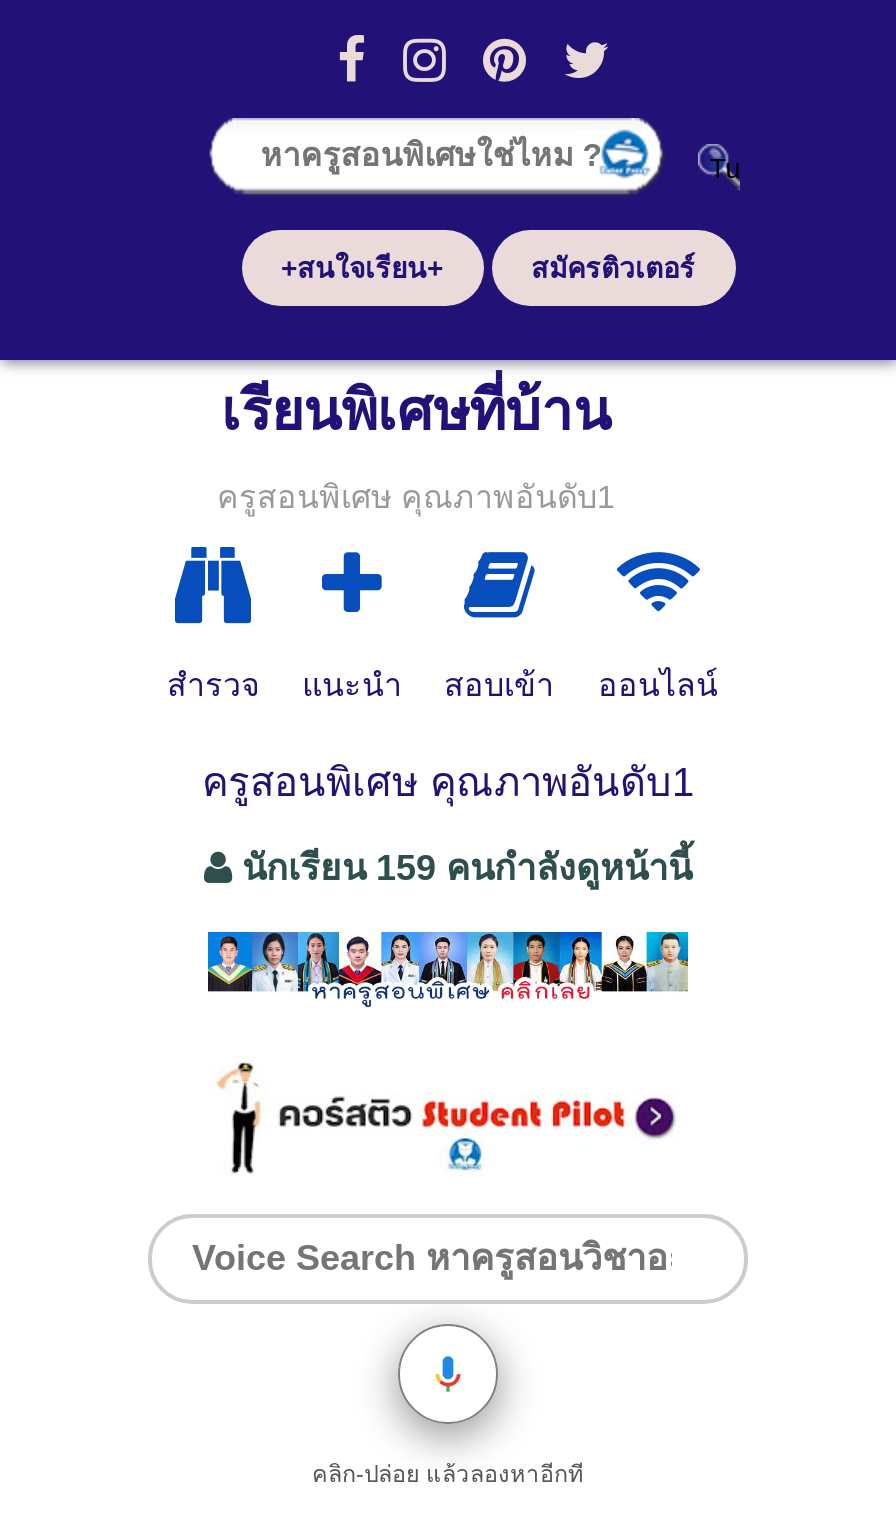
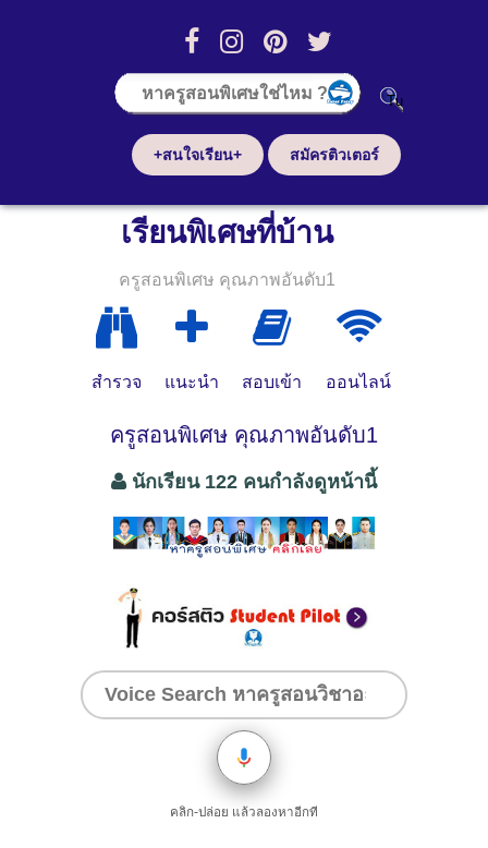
- นักเรียน 159 คนกำลังดูหน้านี้
+ นักเรียน 122 คนกำลังดูหน้านี้
